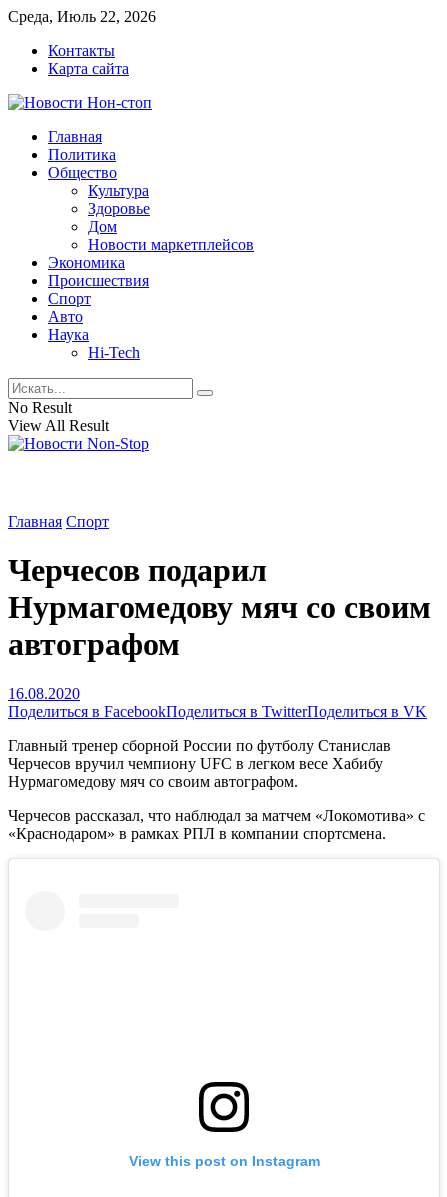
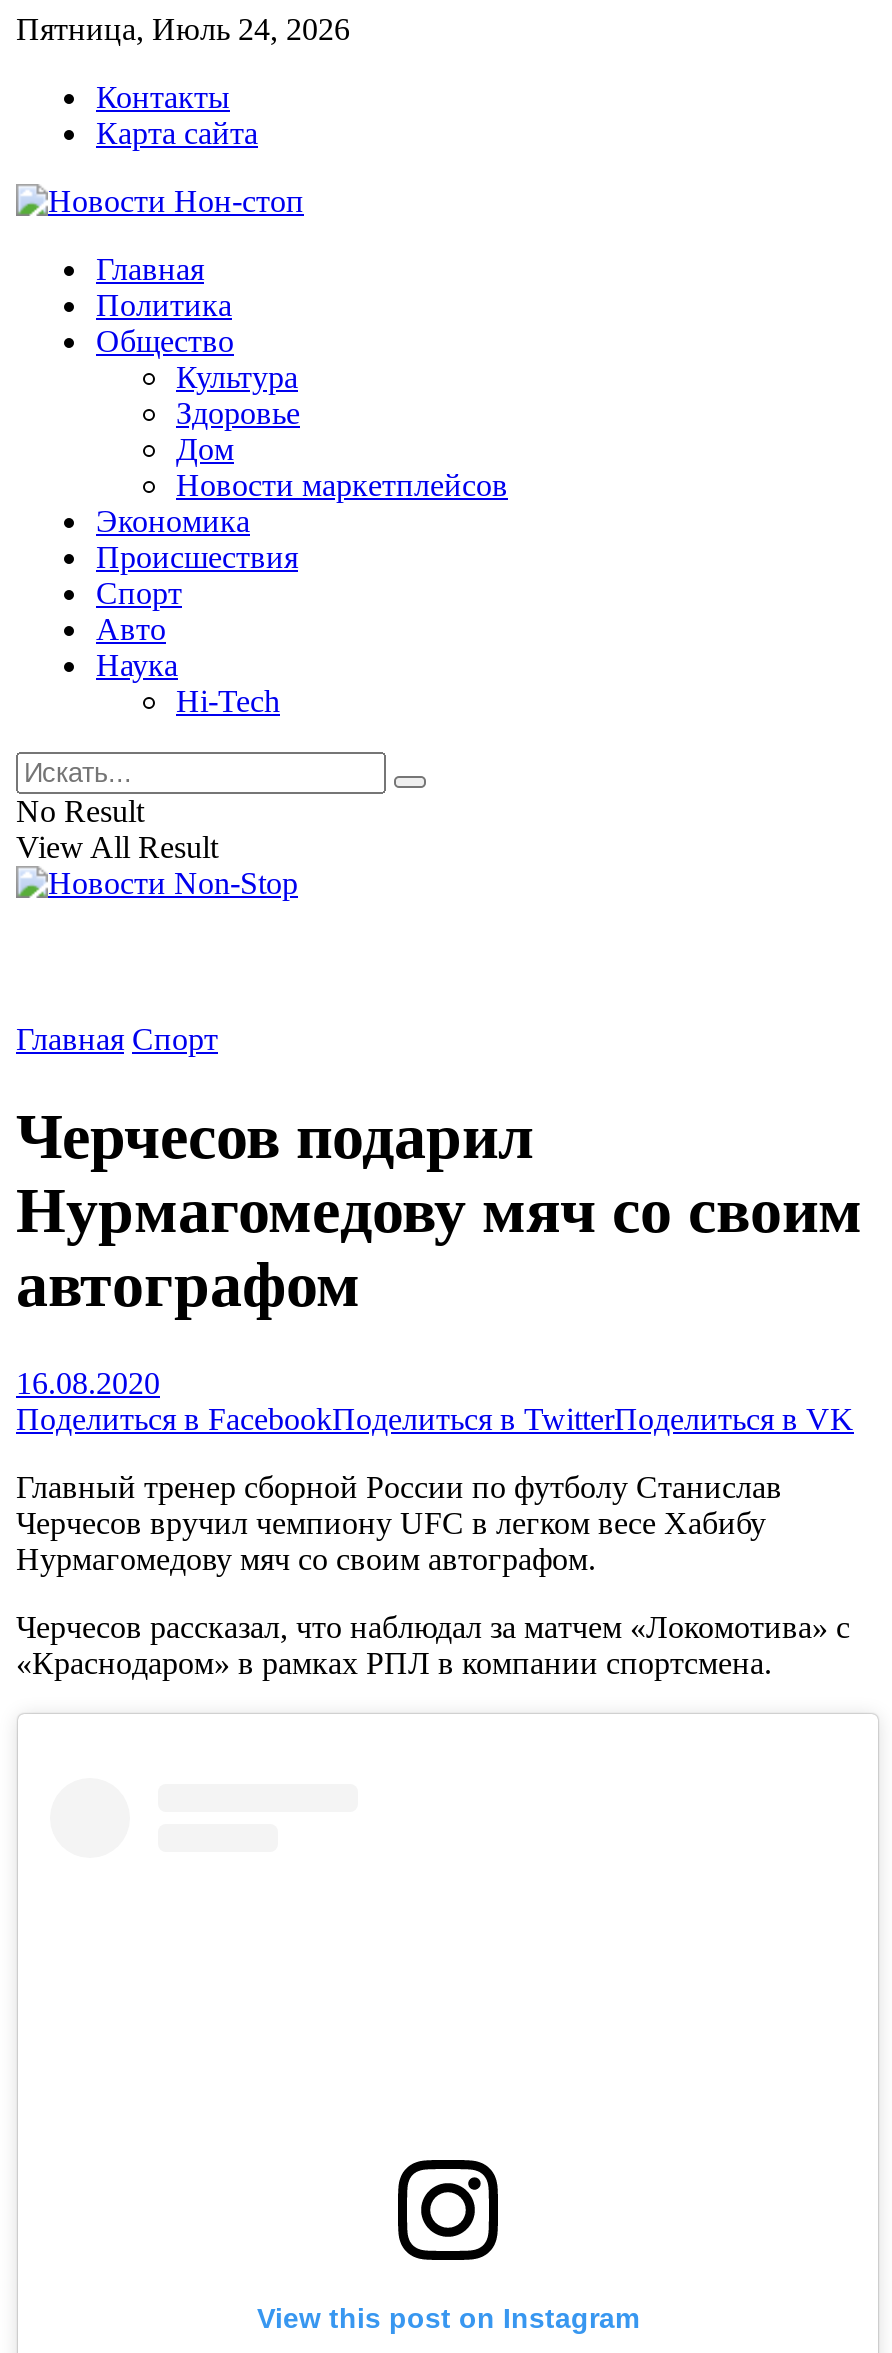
- Среда, Июль 22, 2026
+ Пятница, Июль 24, 2026
